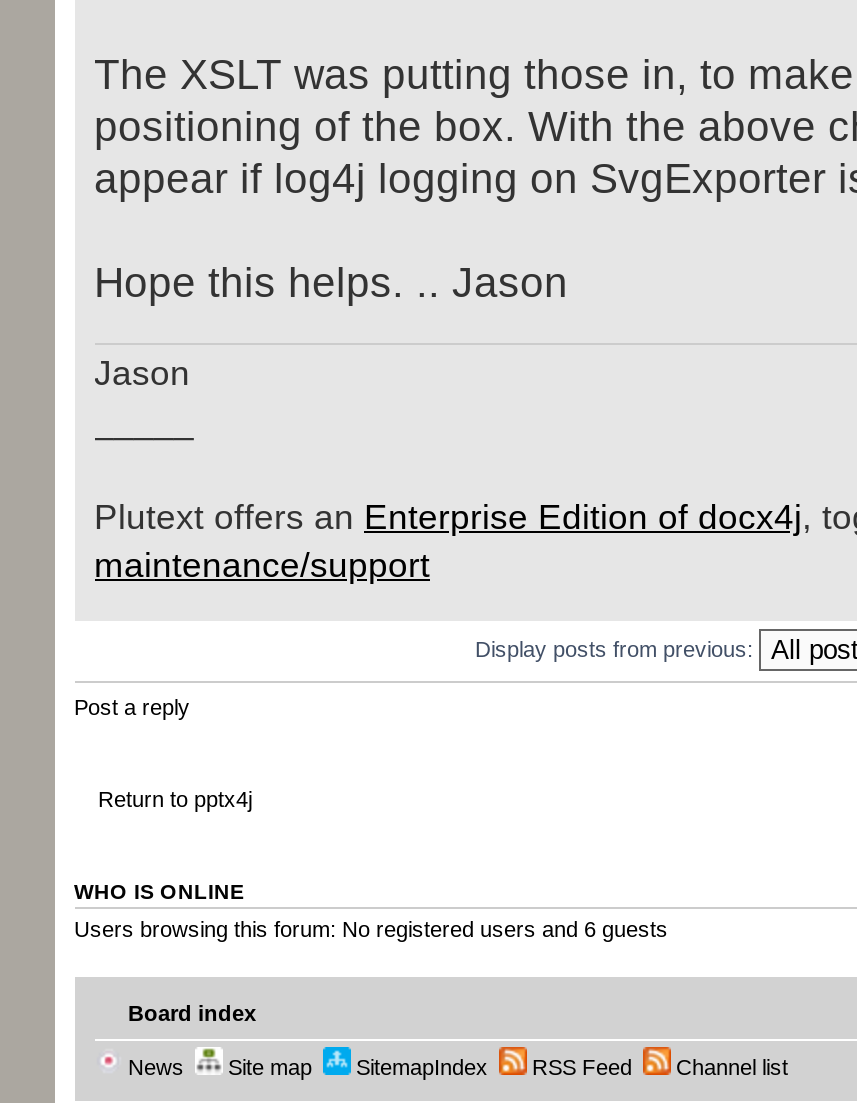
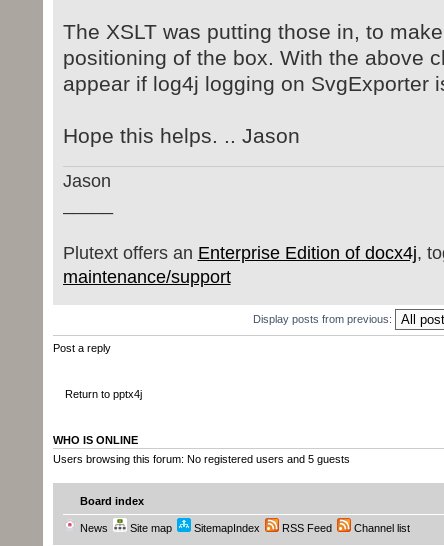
- Users browsing this forum: No registered users and 6 guests
+ Users browsing this forum: No registered users and 5 guests
